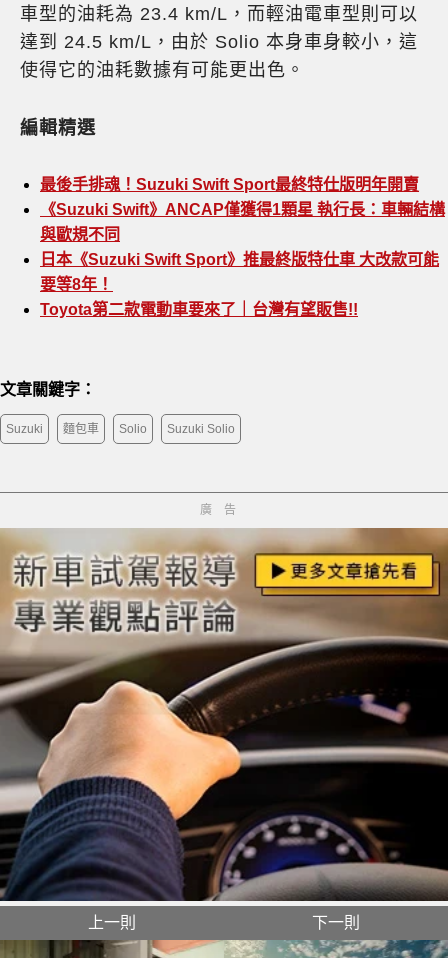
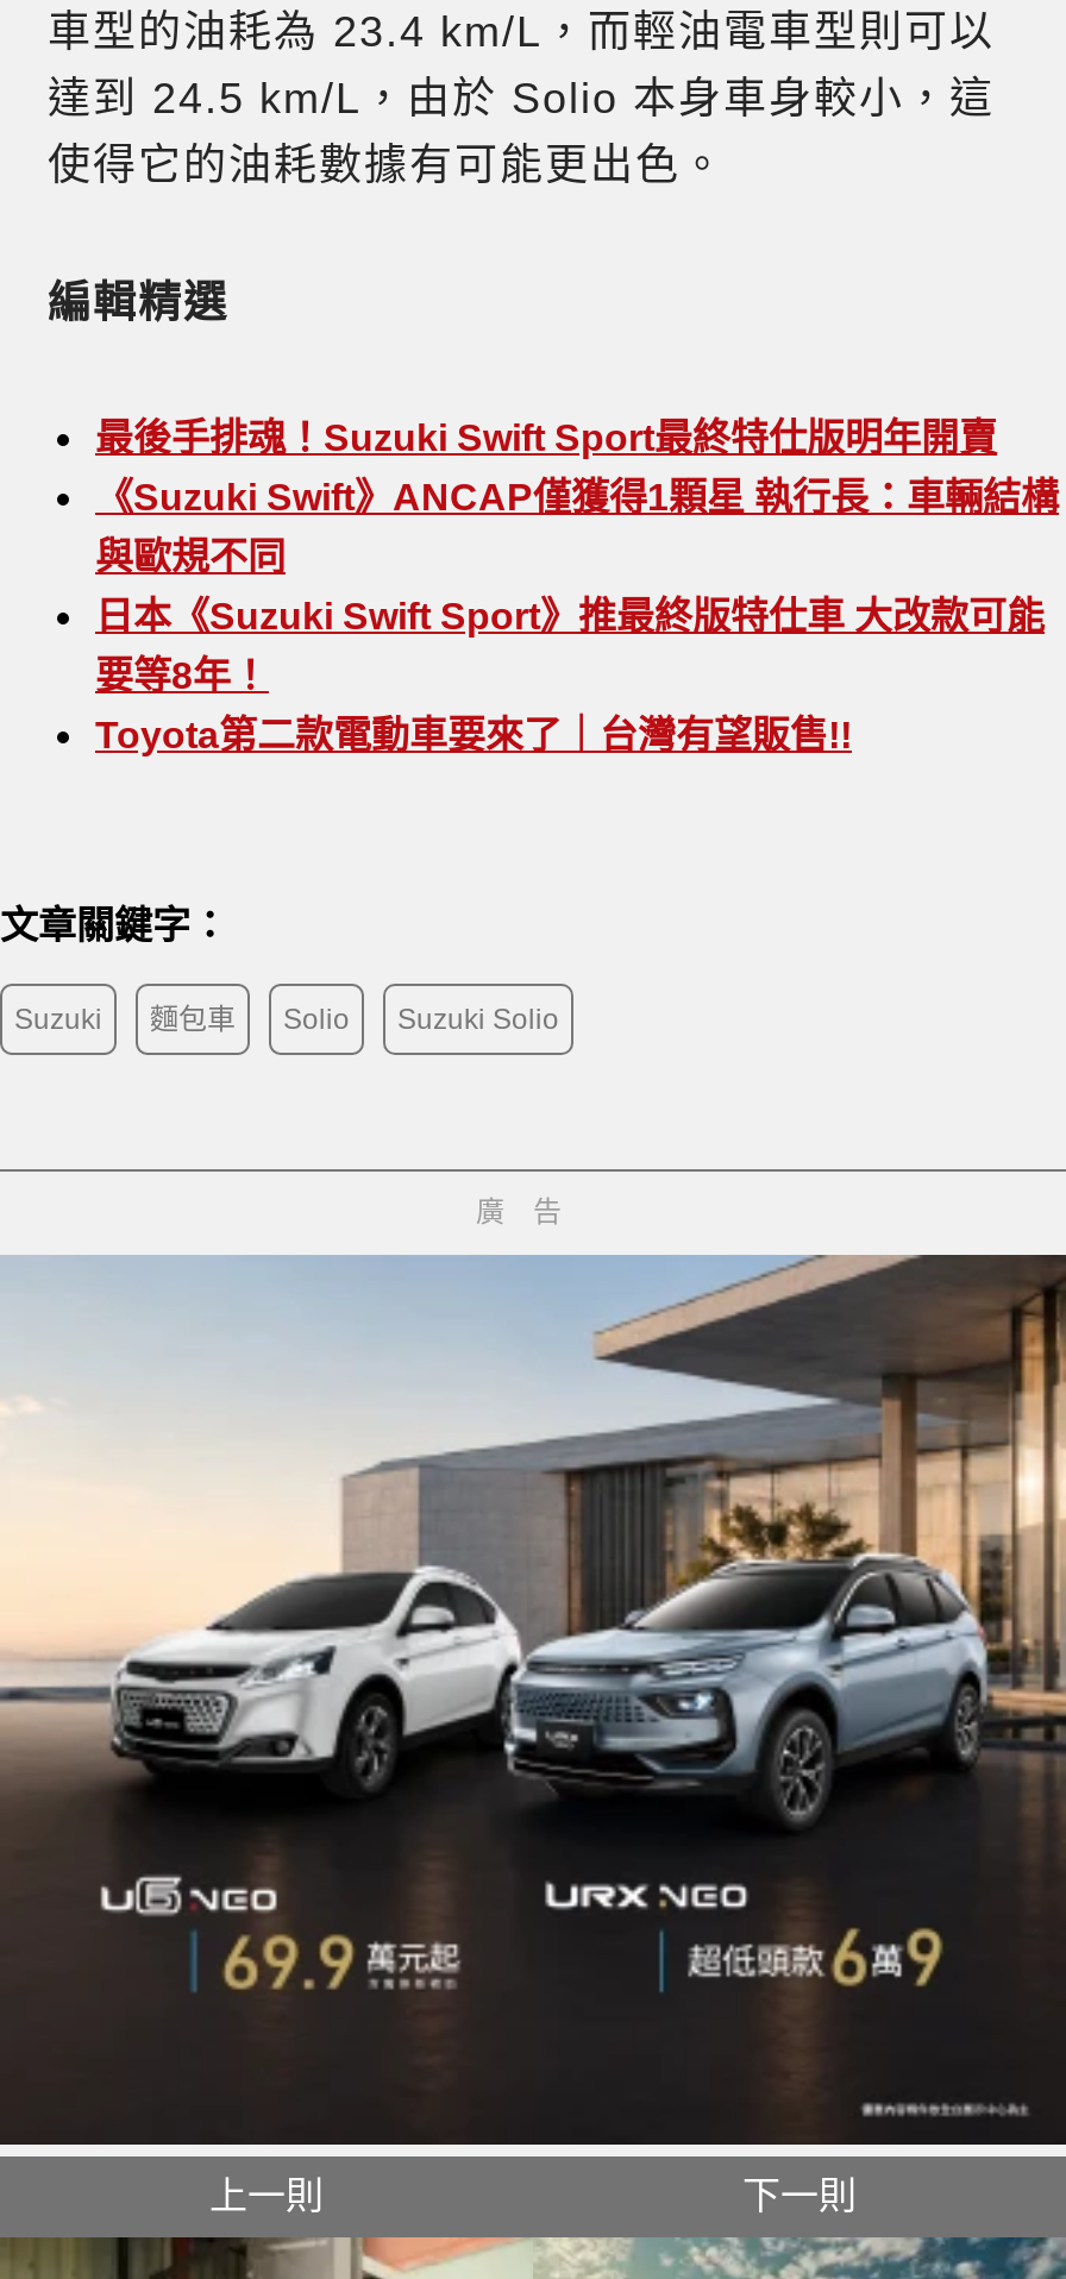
- [image]
+ [image]
